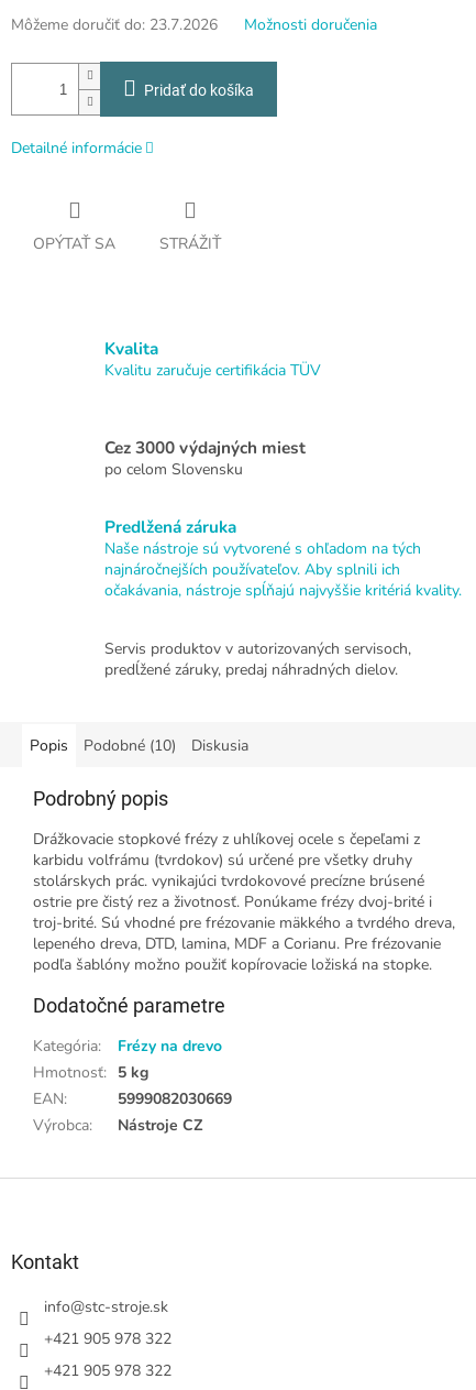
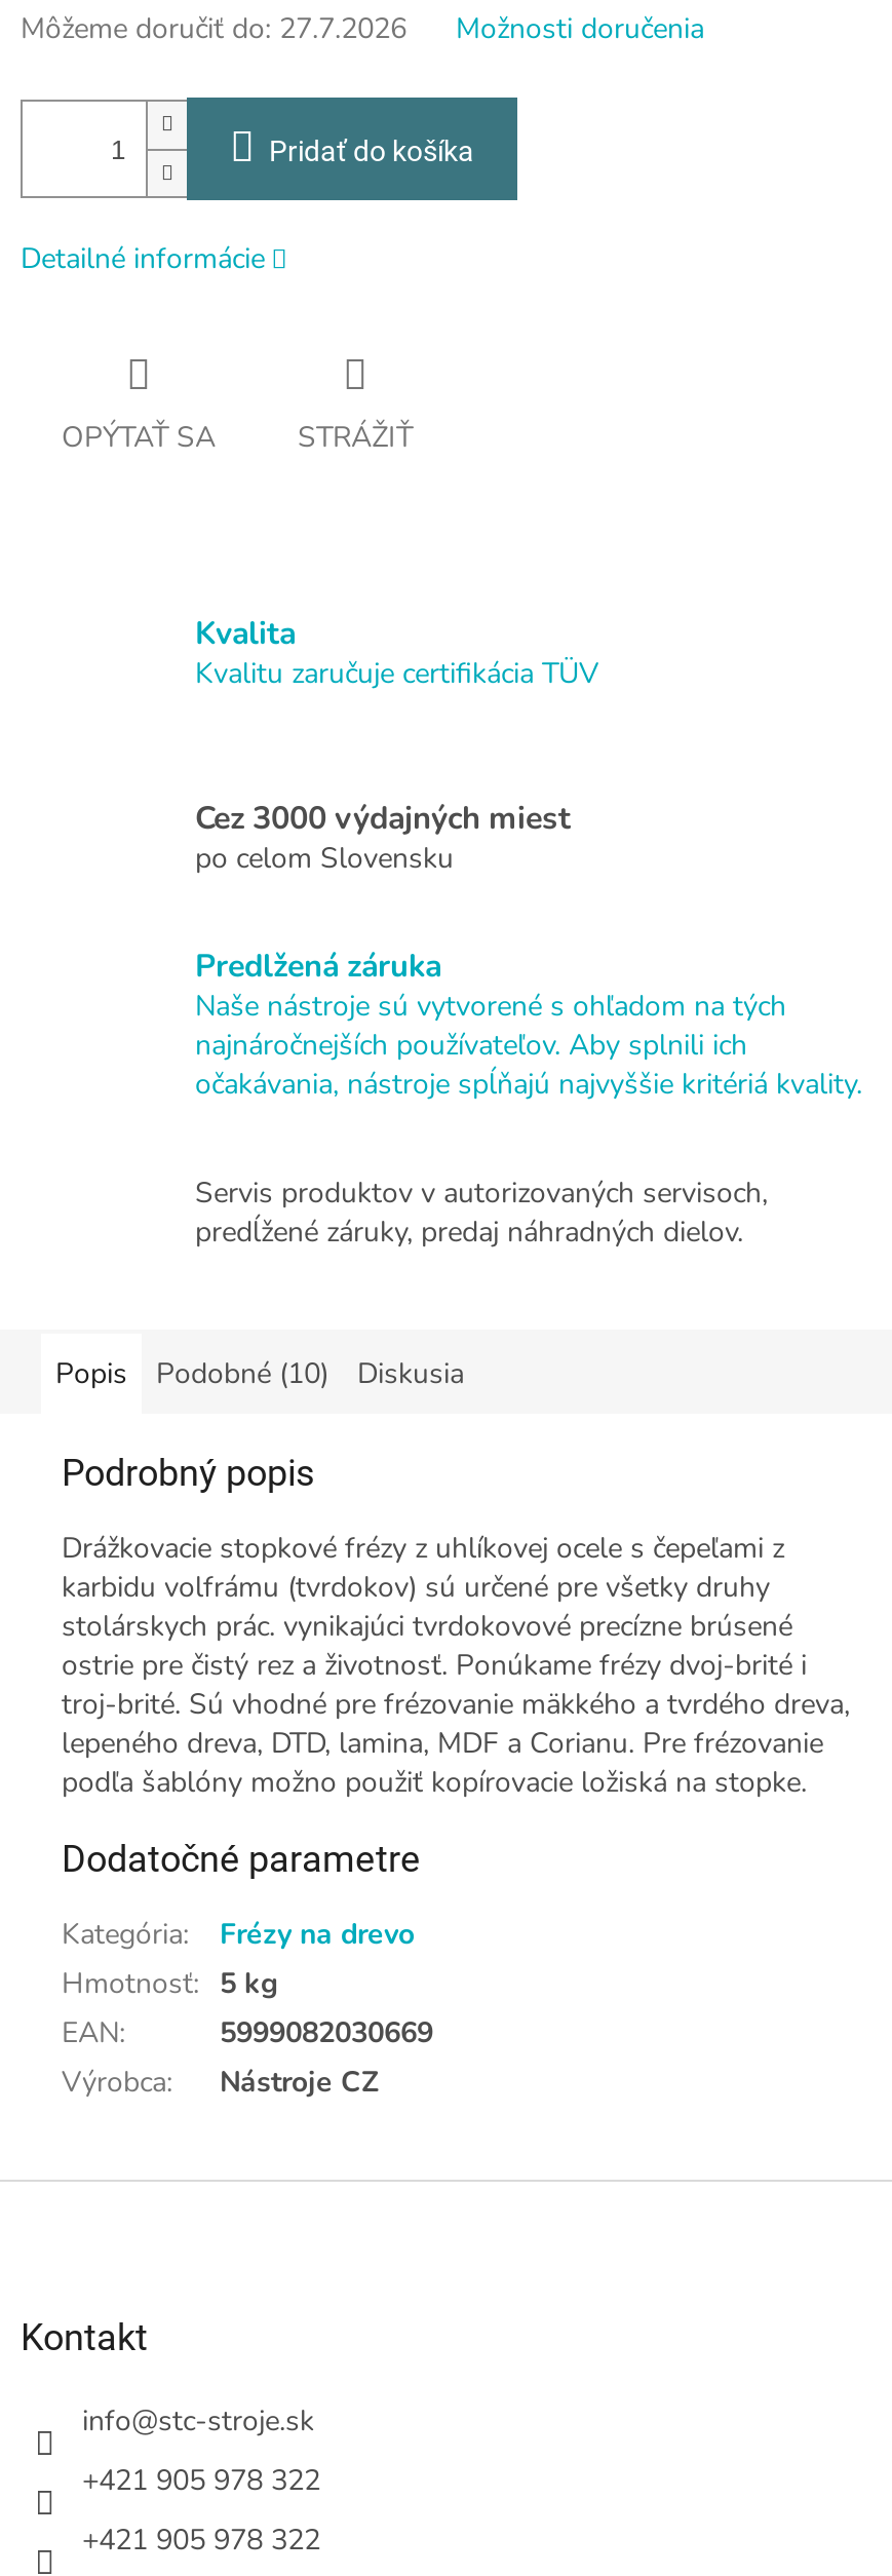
- Môžeme doručiť do: 23.7.2026
+ Môžeme doručiť do: 27.7.2026
